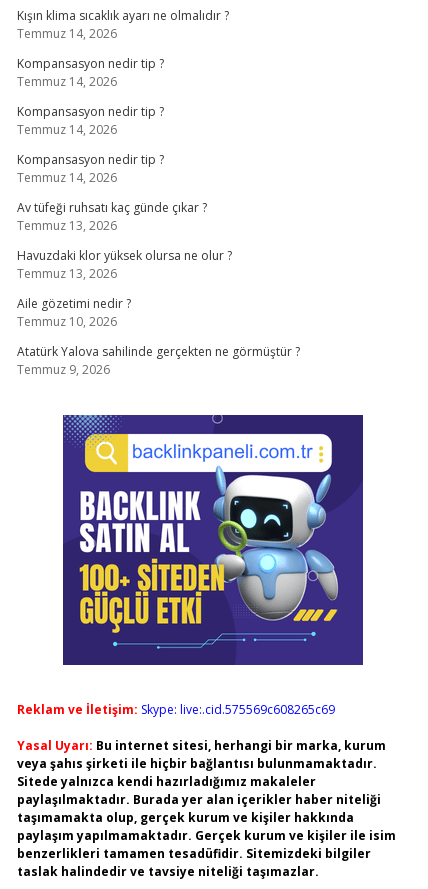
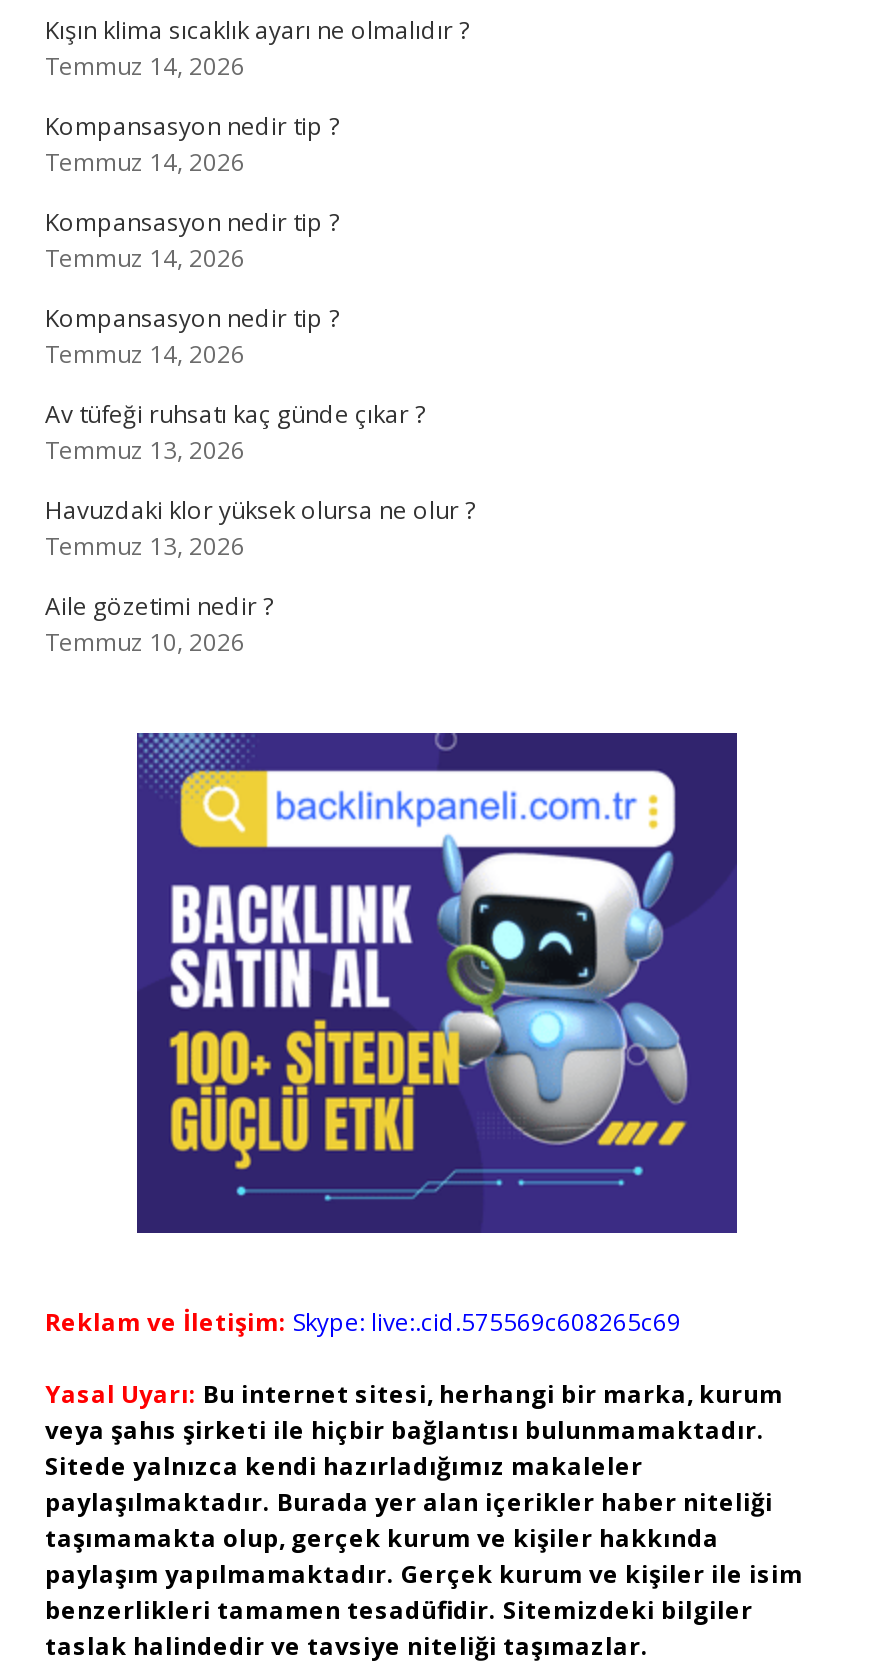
- Atatürk Yalova sahilinde gerçekten ne görmüştür ?
- Temmuz 9, 2026
